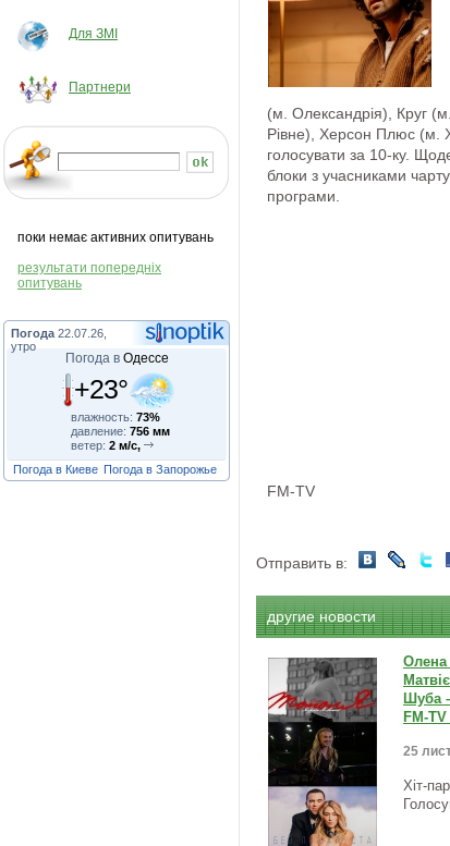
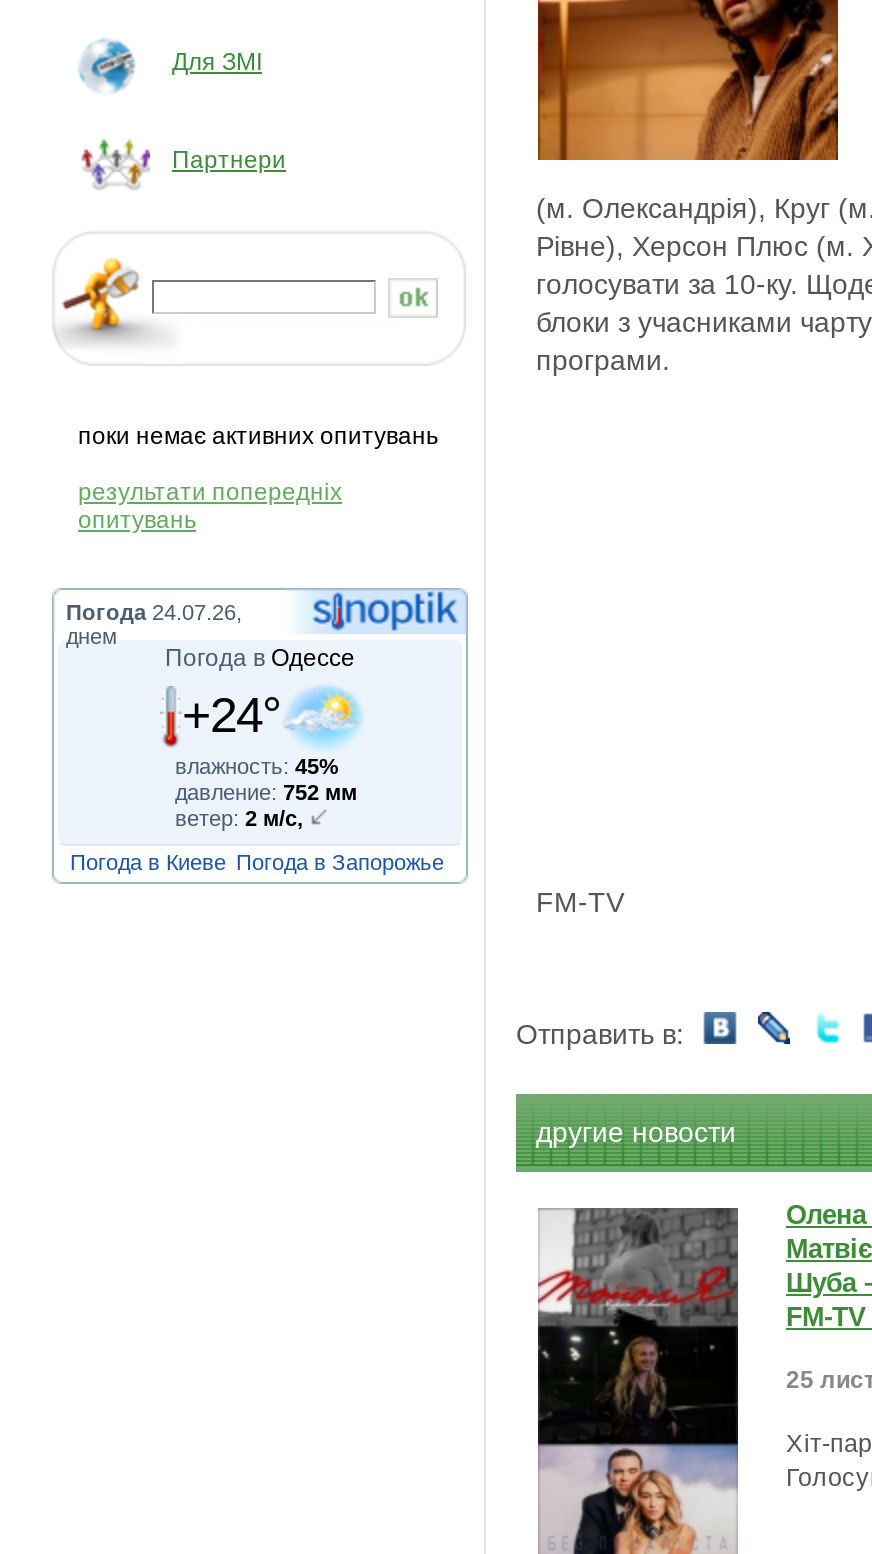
- Погода 22.07.26,
- утро
+ Погода 24.07.26,
+ днем

- +23°
+ +24°

- влажность: 73%
+ влажность: 45%

- давление: 756 мм
+ давление: 752 мм
